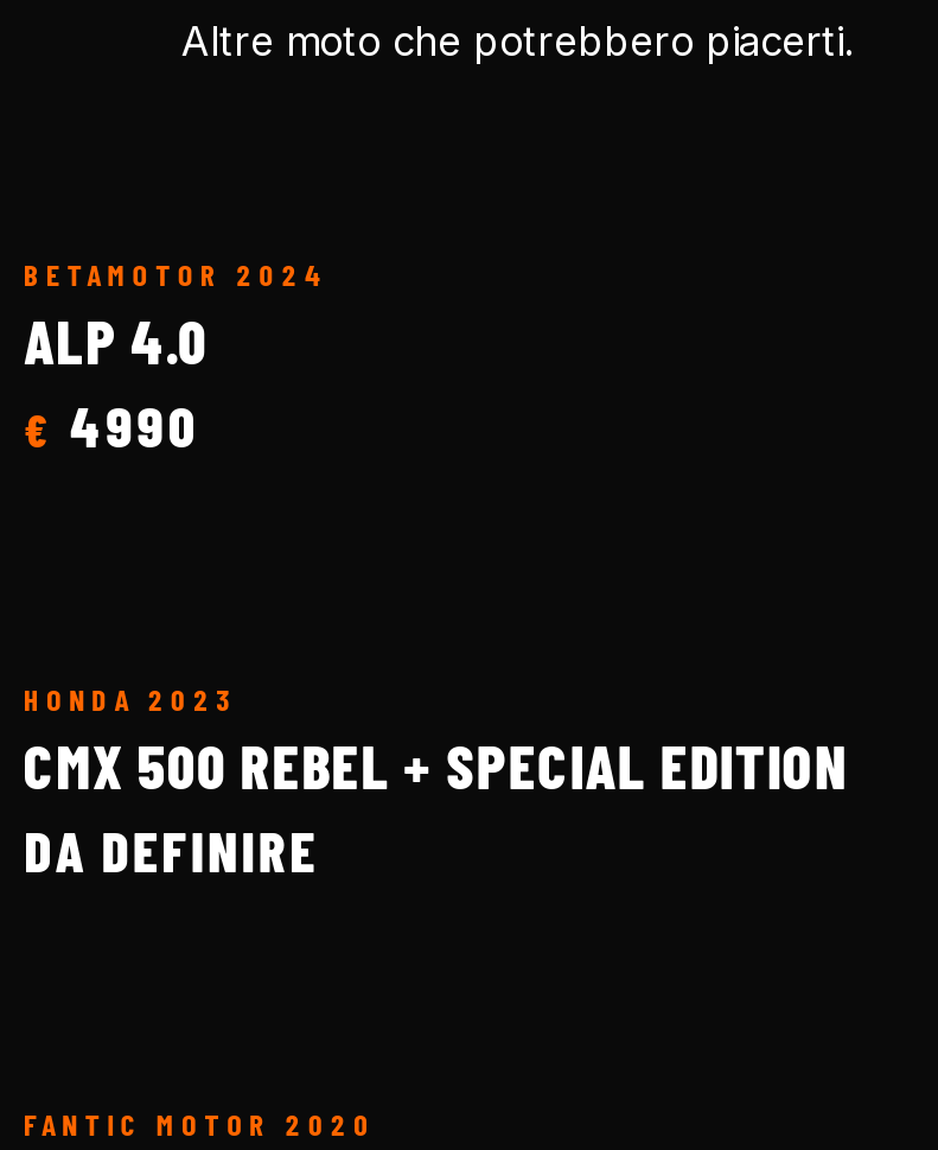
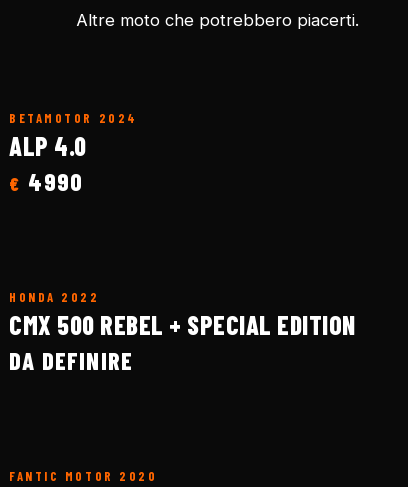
- HONDA 2023
+ HONDA 2022
